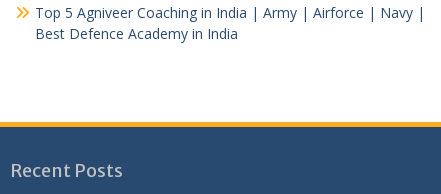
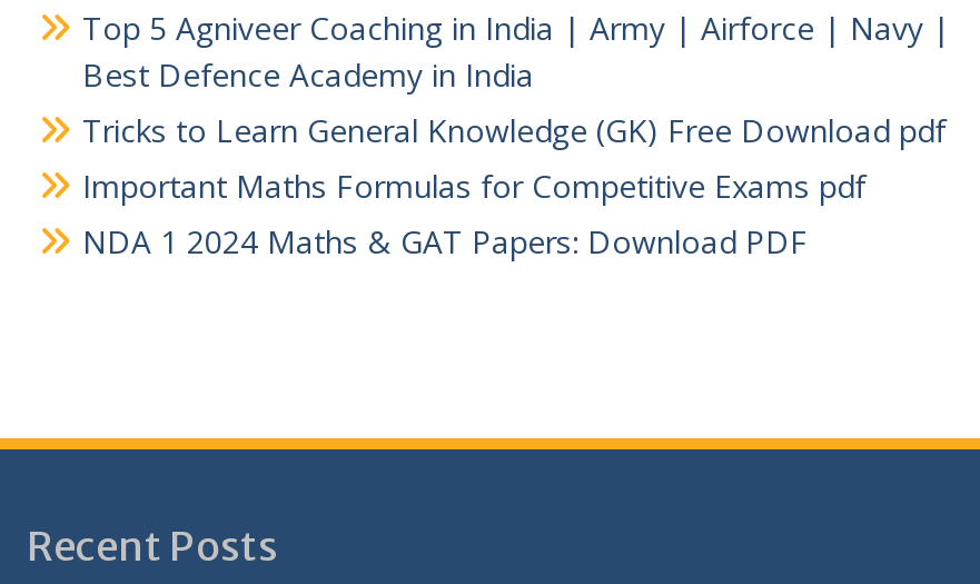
+ Tricks to Learn General Knowledge (GK) Free Download pdf
+ Important Maths Formulas for Competitive Exams pdf
+ NDA 1 2024 Maths & GAT Papers: Download PDF
